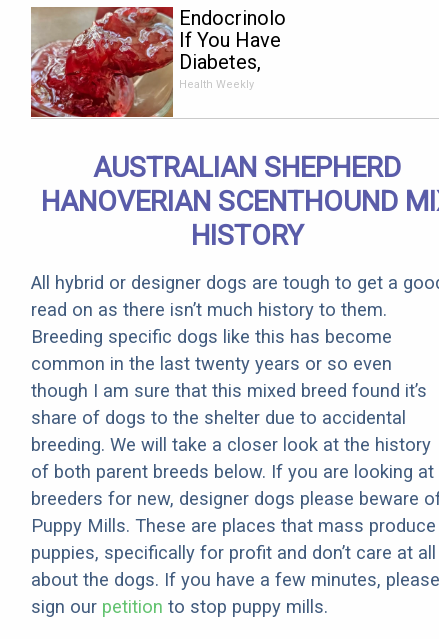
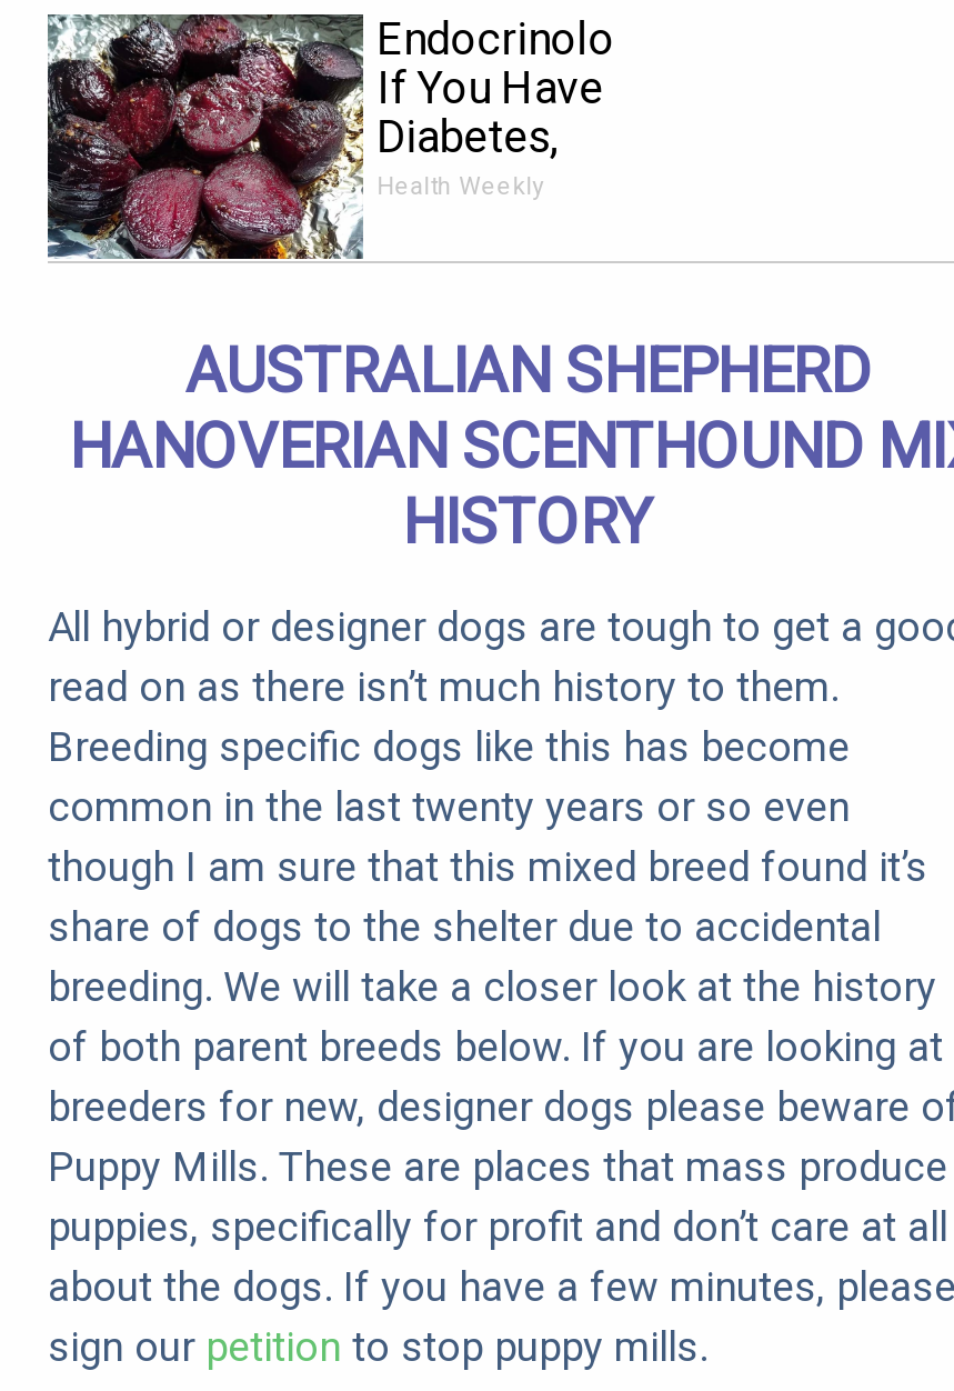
- [image]
+ [image]
